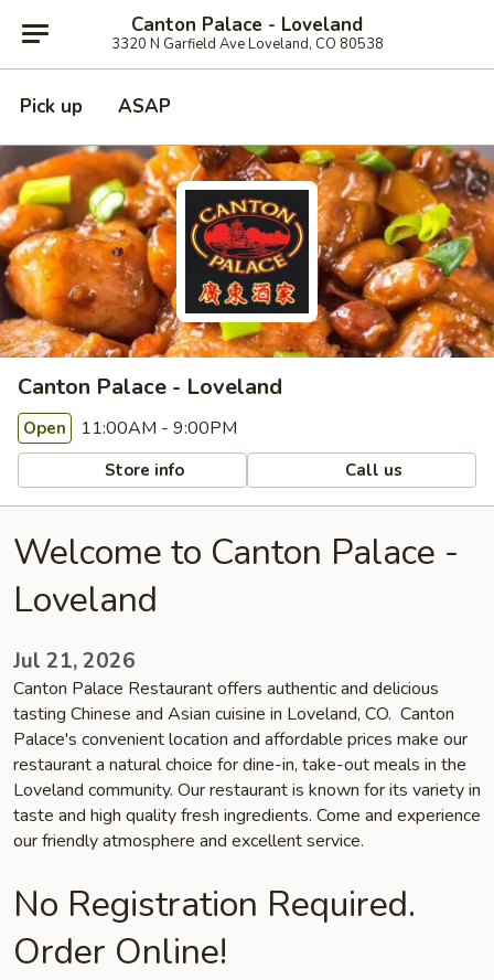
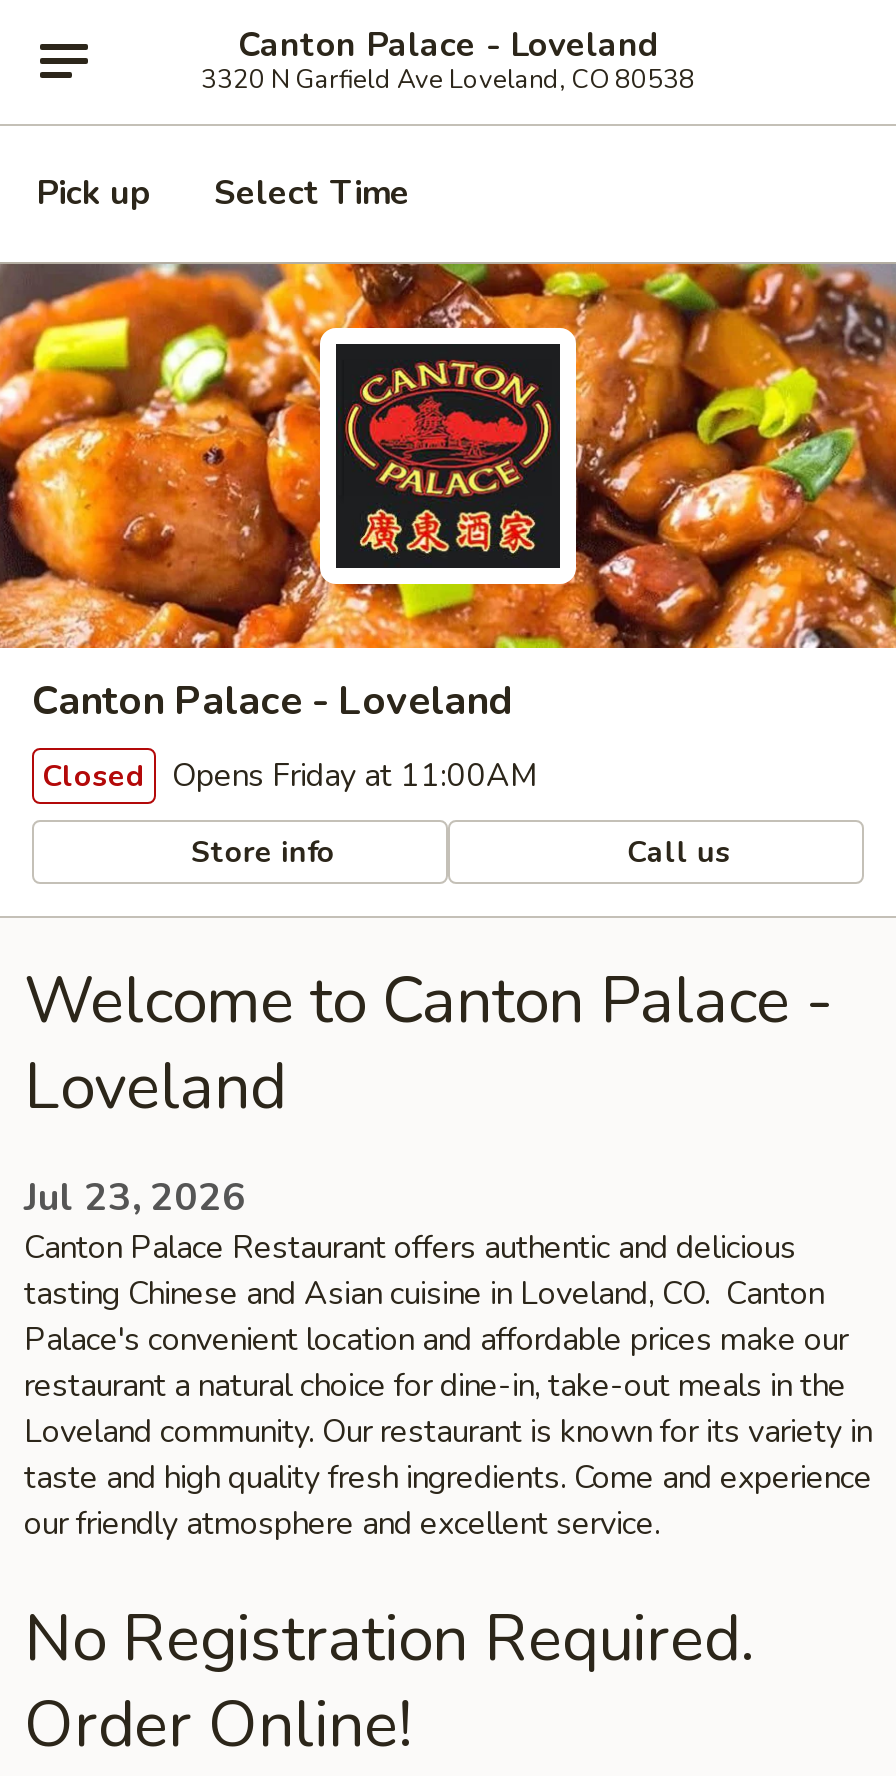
- ASAP
+ Select Time

- Open 11:00AM - 9:00PM
+ Closed Opens Friday at 11:00AM

- Jul 21, 2026
+ Jul 23, 2026
